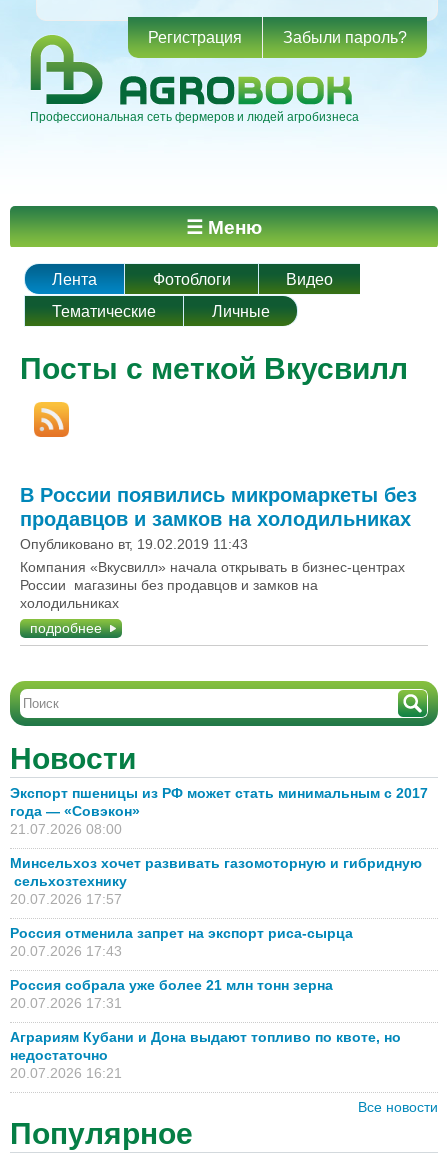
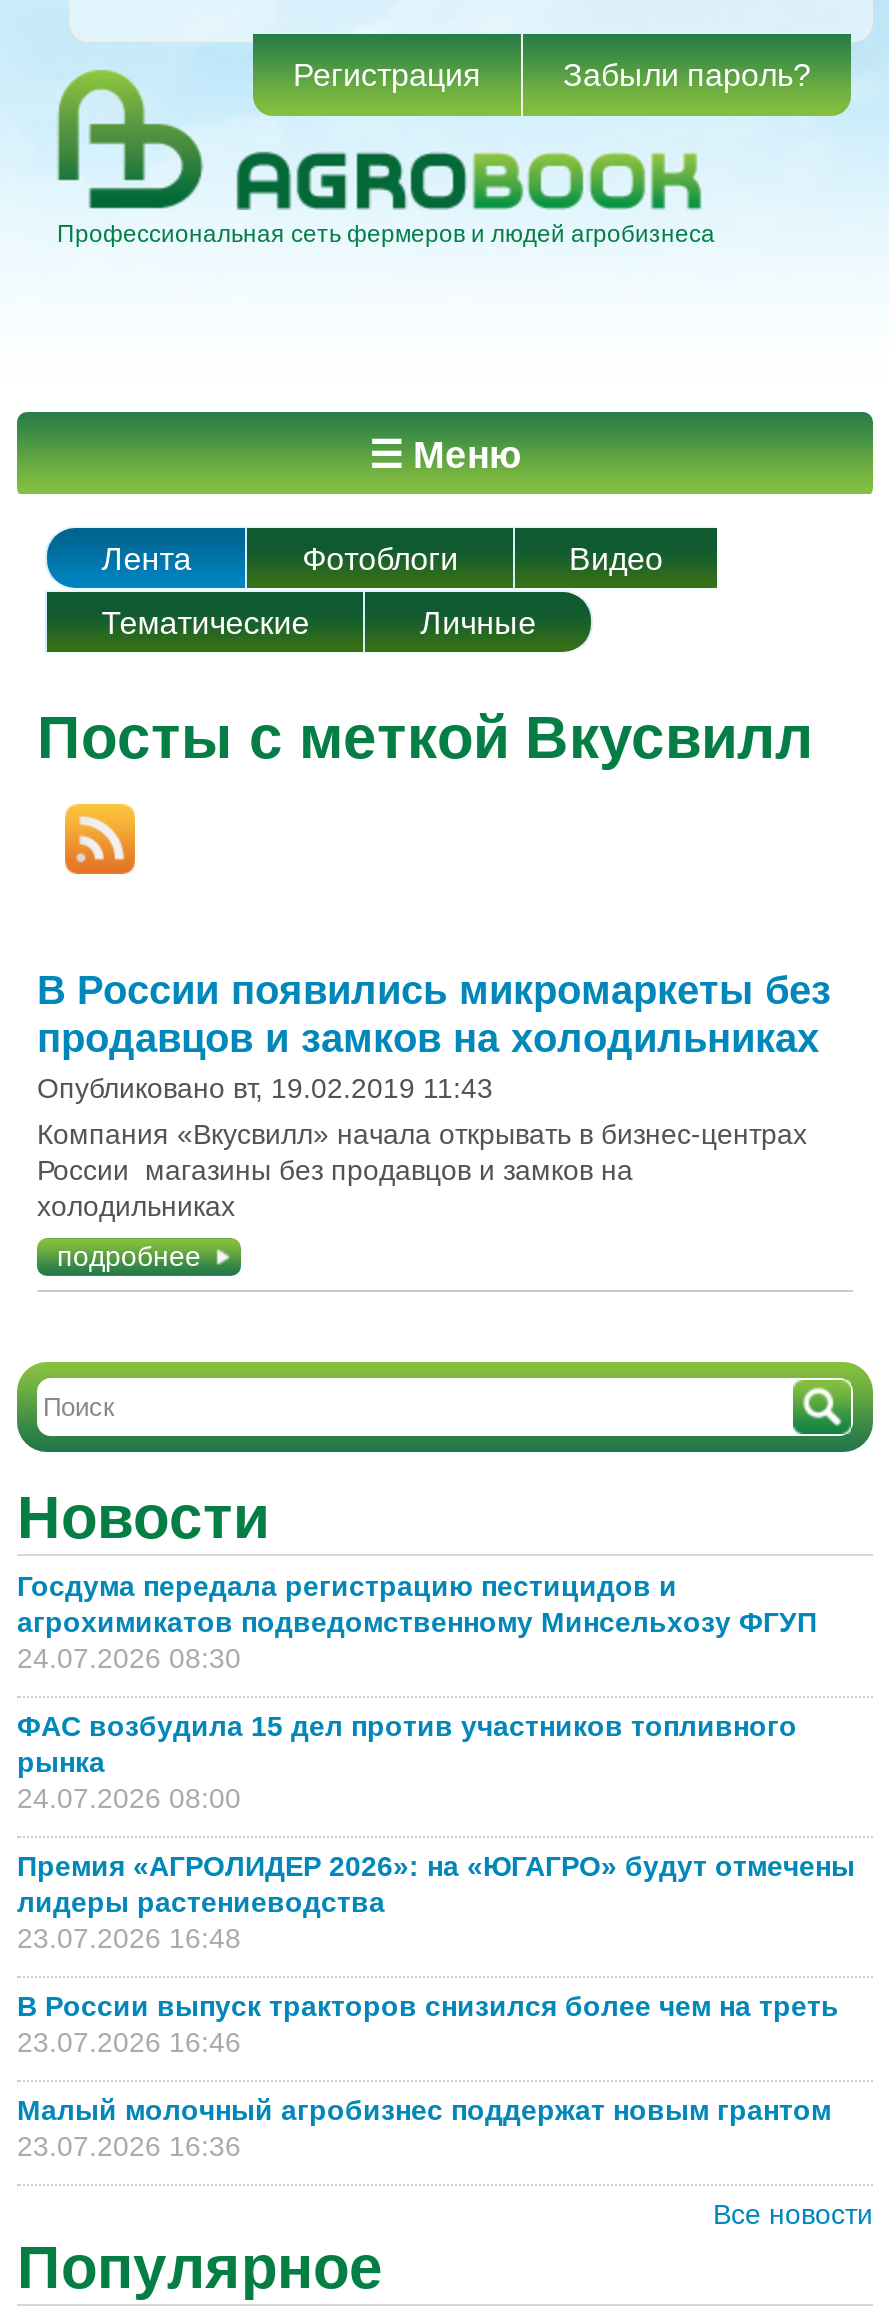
- Экспорт пшеницы из РФ может стать минимальным с 2017
- года — «Совэкон»
- 21.07.2026 08:00
+ Госдума передала регистрацию пестицидов и
+ агрохимикатов подведомственному Минсельхозу ФГУП
+ 24.07.2026 08:30

- Минсельхоз хочет развивать газомоторную и гибридную
- сельхозтехнику
- 20.07.2026 17:57
+ ФАС возбудила 15 дел против участников топливного
+ рынка
+ 24.07.2026 08:00

- Россия отменила запрет на экспорт риса-сырца
- 20.07.2026 17:43
+ Премия «АГРОЛИДЕР 2026»: на «ЮГАГРО» будут отмечены
+ лидеры растениеводства
+ 23.07.2026 16:48

- Россия собрала уже более 21 млн тонн зерна
- 20.07.2026 17:31
+ В России выпуск тракторов снизился более чем на треть
+ 23.07.2026 16:46

- Аграриям Кубани и Дона выдают топливо по квоте, но
- недостаточно
- 20.07.2026 16:21
+ Малый молочный агробизнес поддержат новым грантом
+ 23.07.2026 16:36
